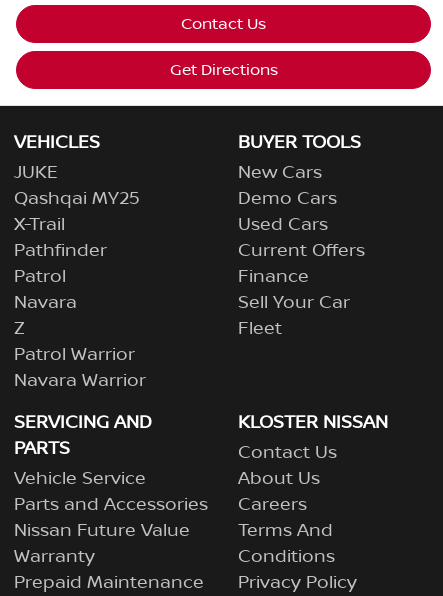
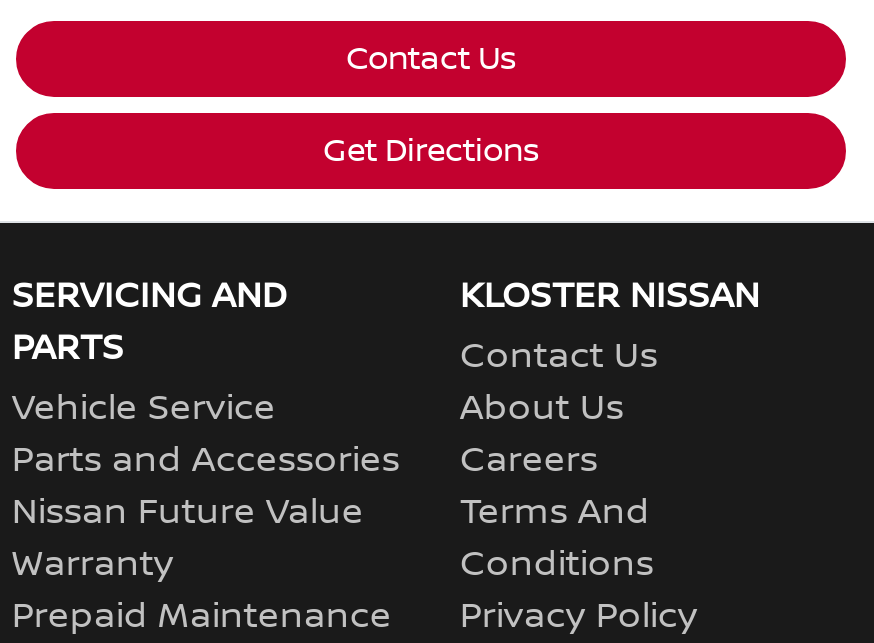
- VEHICLES
- JUKE
- Qashqai MY25
- X-Trail
- Pathfinder
- Patrol
- Navara
- Z
- Patrol Warrior
- Navara Warrior

- BUYER TOOLS
- New Cars
- Demo Cars
- Used Cars
- Current Offers
- Finance
- Sell Your Car
- Fleet
